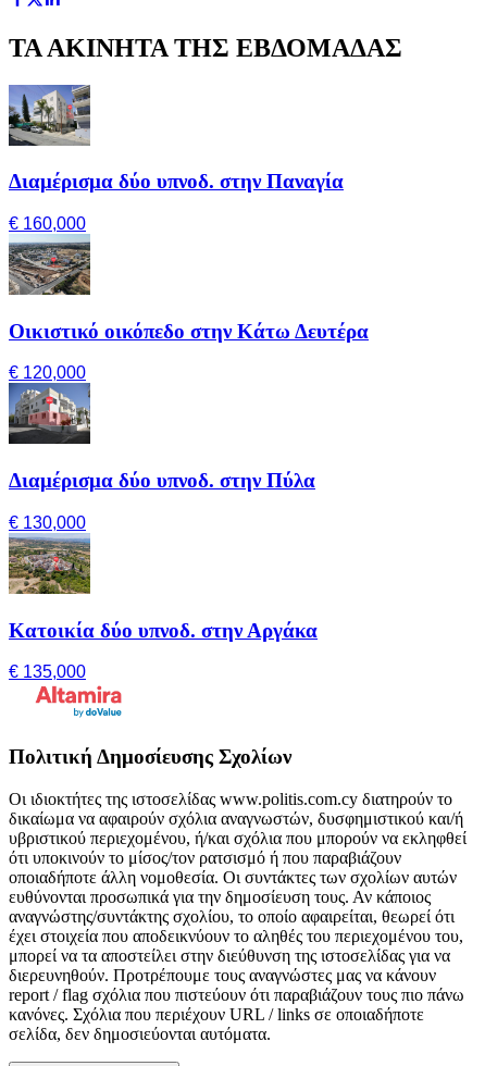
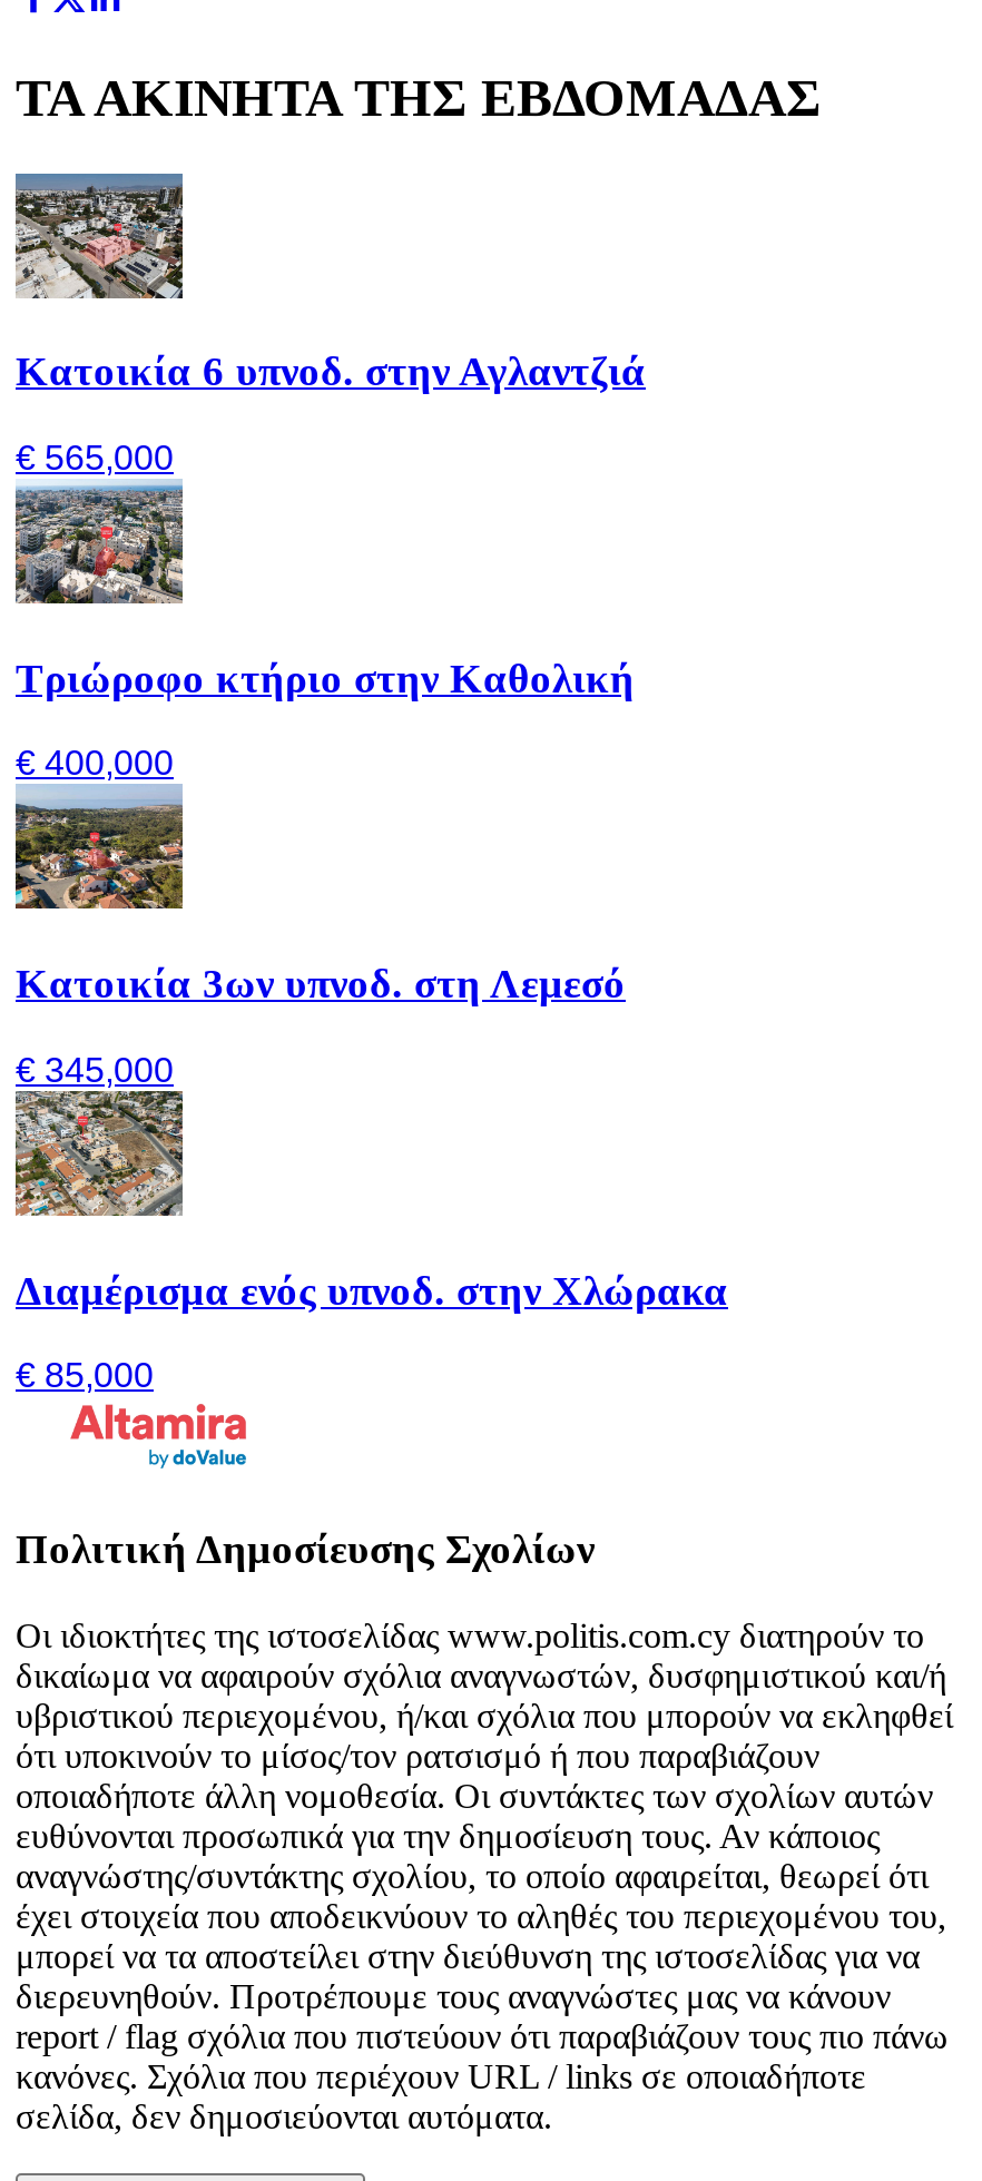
- [image]
- Διαμέρισμα δύο υπνοδ. στην Παναγία
+ [image]
+ Κατοικία 6 υπνοδ. στην Αγλαντζιά

- € 160,000
+ € 565,000

- [image]
- Οικιστικό οικόπεδο στην Κάτω Δευτέρα
+ [image]
+ Τριώροφο κτήριο στην Καθολική

- € 120,000
+ € 400,000

- [image]
- Διαμέρισμα δύο υπνοδ. στην Πύλα
+ [image]
+ Κατοικία 3ων υπνοδ. στη Λεμεσό

- € 130,000
+ € 345,000

- [image]
- Κατοικία δύο υπνοδ. στην Αργάκα
+ [image]
+ Διαμέρισμα ενός υπνοδ. στην Χλώρακα

- € 135,000
+ € 85,000
